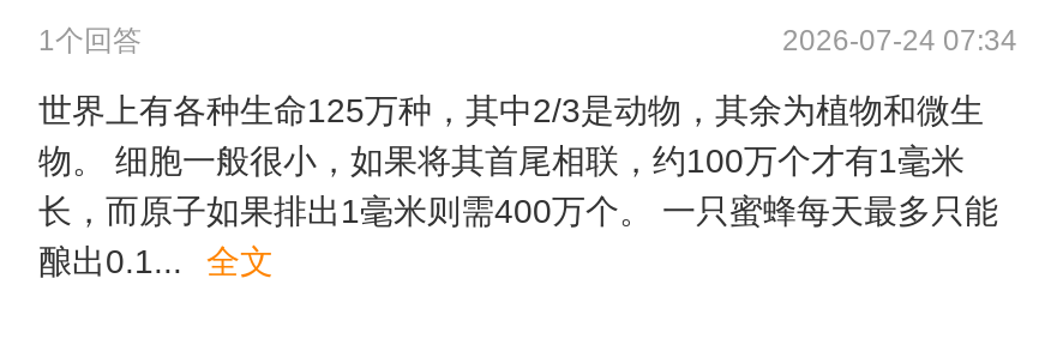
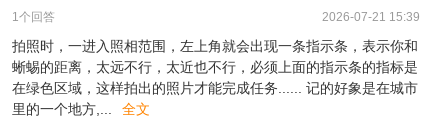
- 2026-07-24 07:34
+ 2026-07-21 15:39

- 世界上有各种生命125万种，其中2/3是动物，其余为植物和微生
- 物。 细胞一般很小，如果将其首尾相联，约100万个才有1毫米
- 长，而原子如果排出1毫米则需400万个。 一只蜜蜂每天最多只能
- 酿出0.1...
+ 拍照时，一进入照相范围，左上角就会出现一条指示条，表示你和
+ 蜥蜴的距离，太远不行，太近也不行，必须上面的指示条的指标是
+ 在绿色区域，这样拍出的照片才能完成任务...... 记的好象是在城市
+ 里的一个地方,...
